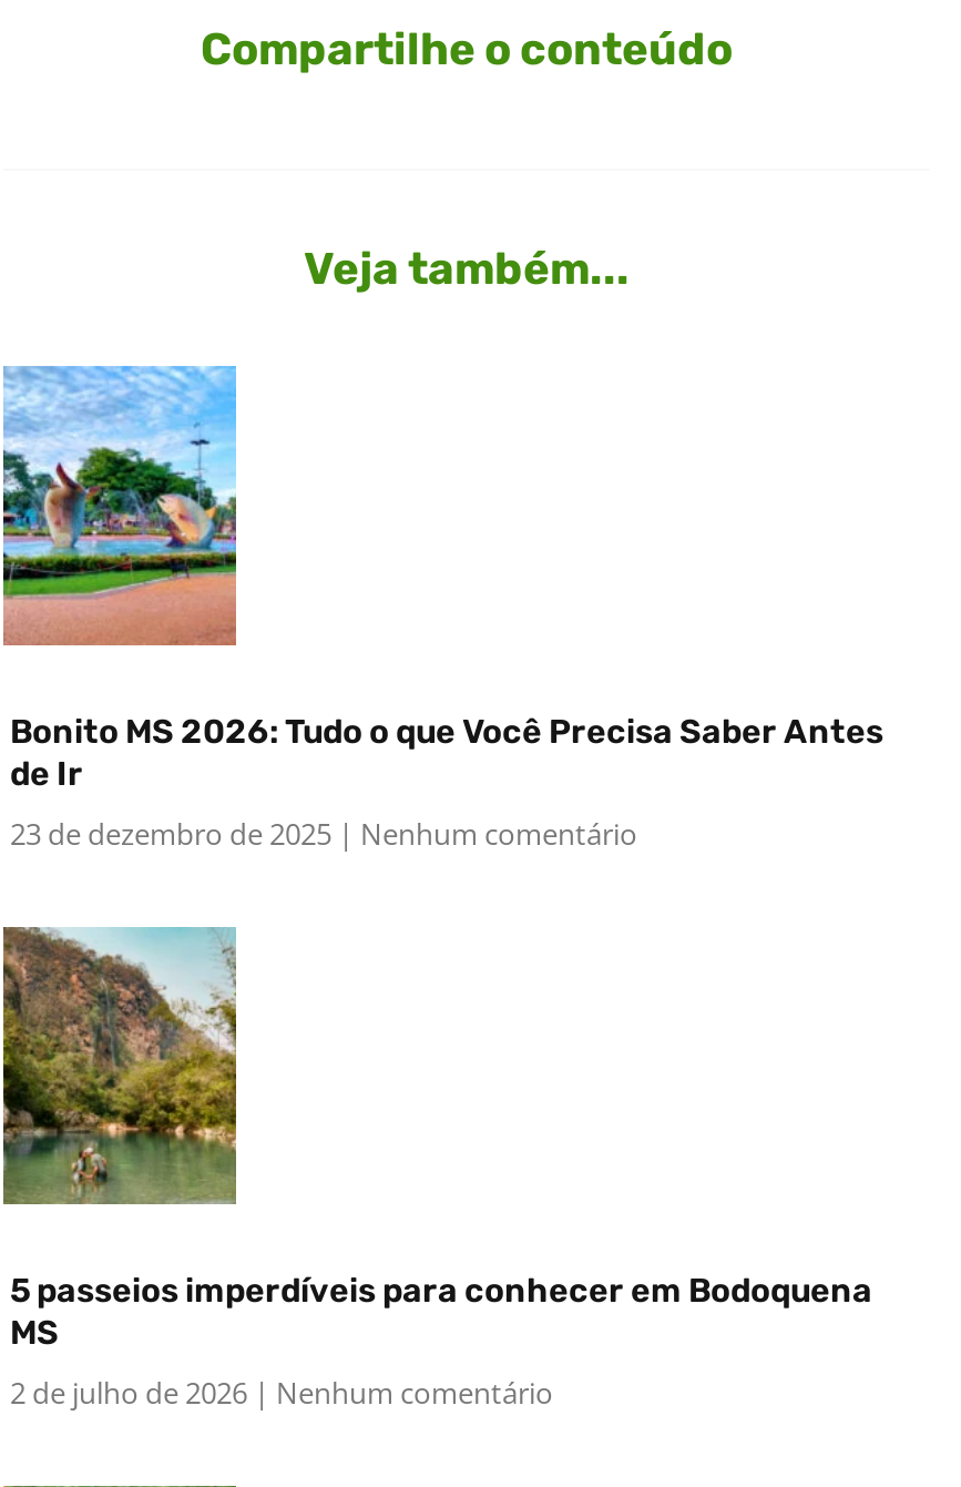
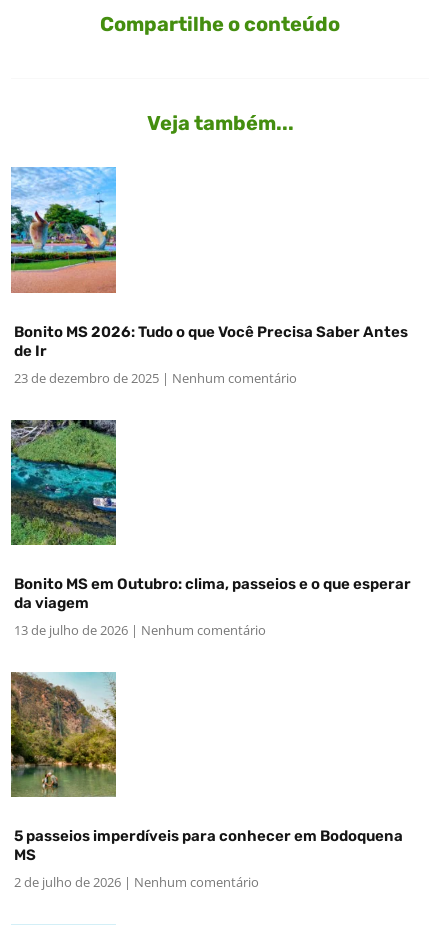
+ [image]
+ Bonito MS em Outubro: clima, passeios e o que esperar
+ da viagem
+ 13 de julho de 2026 Nenhum comentário
